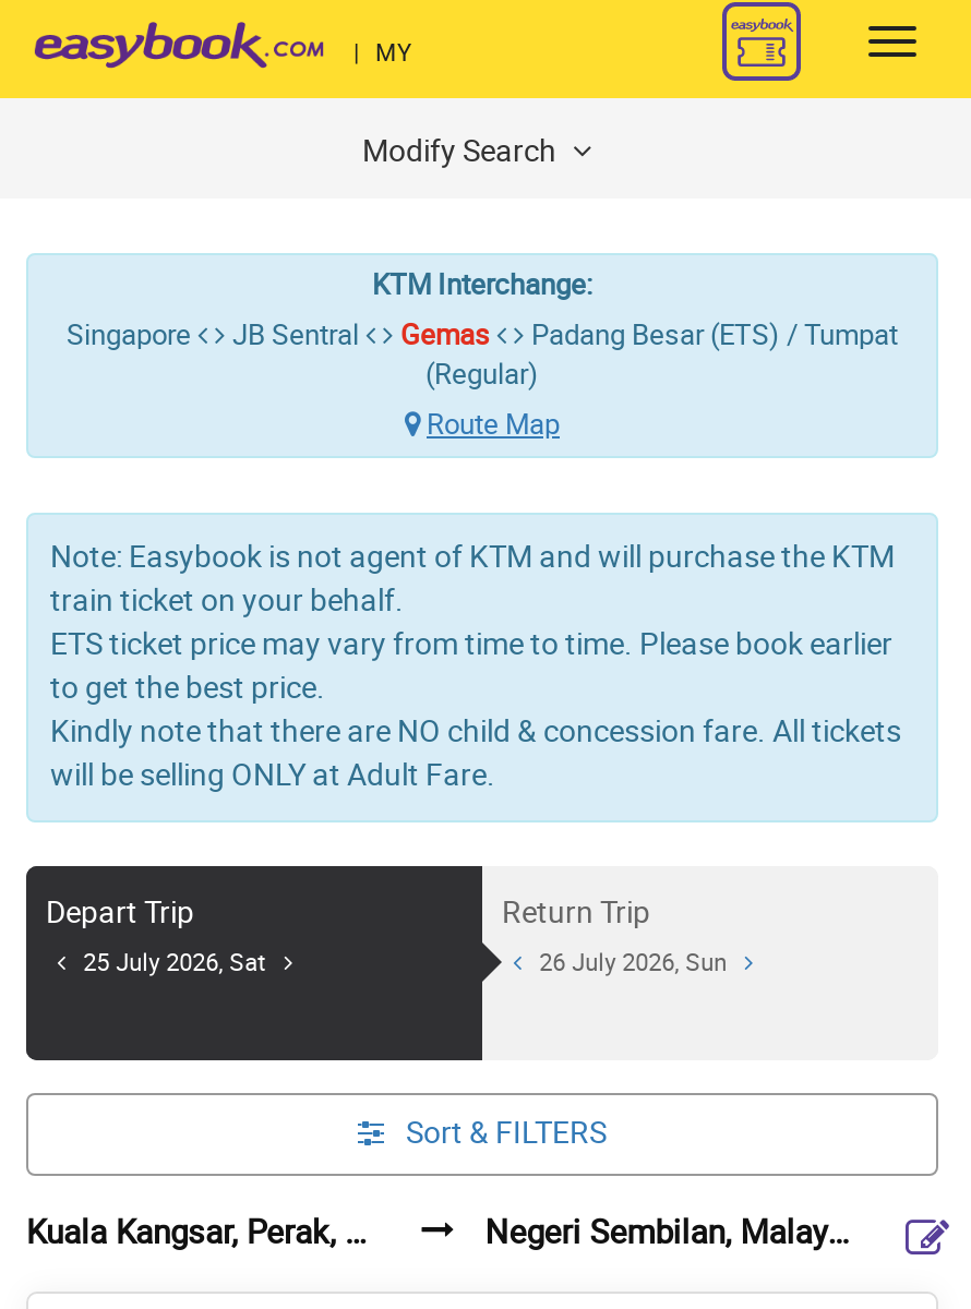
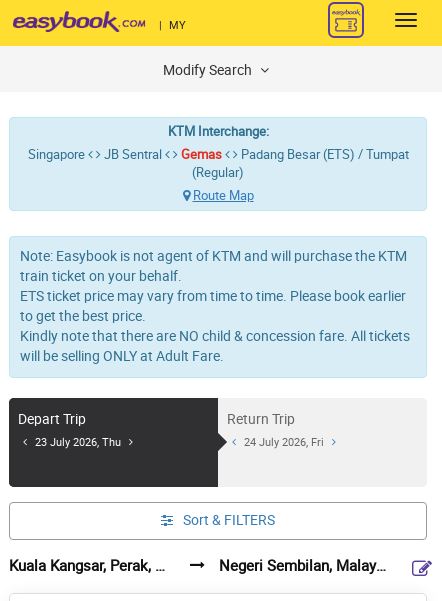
- 25 July 2026, Sat
+ 23 July 2026, Thu

- 26 July 2026, Sun
+ 24 July 2026, Fri
